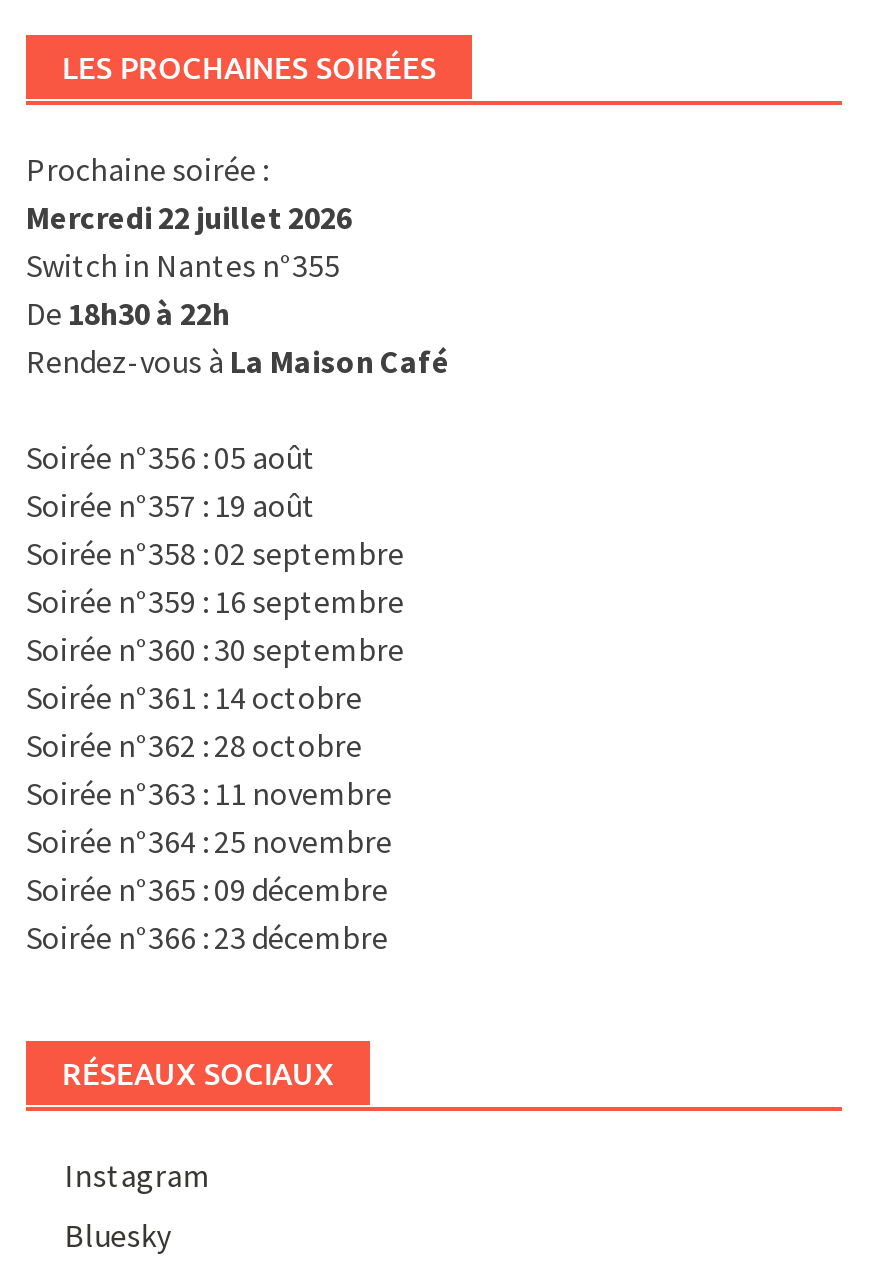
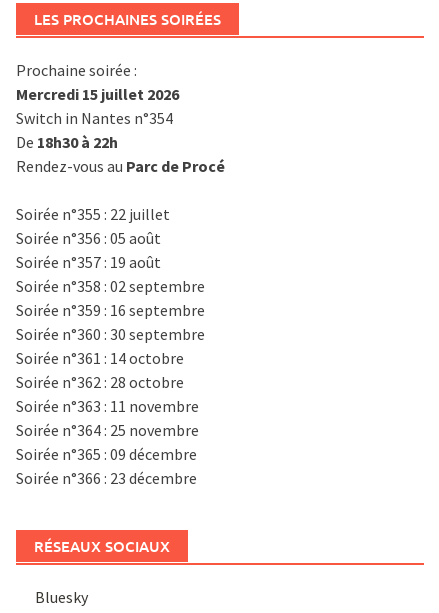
- Mercredi 22 juillet 2026
+ Mercredi 15 juillet 2026

- Switch in Nantes n°355
+ Switch in Nantes n°354

- Rendez-vous à La Maison Café
+ Rendez-vous au Parc de Procé
+ Soirée n°355 : 22 juillet

moved down: Soirée n°356 : 05 août | Soirée n°357 : 19 août | Soirée n°358 : 02 septembre | ... | Soirée n°366 : 23 décembre | RÉSEAUX SOCIAUX

- Instagram
